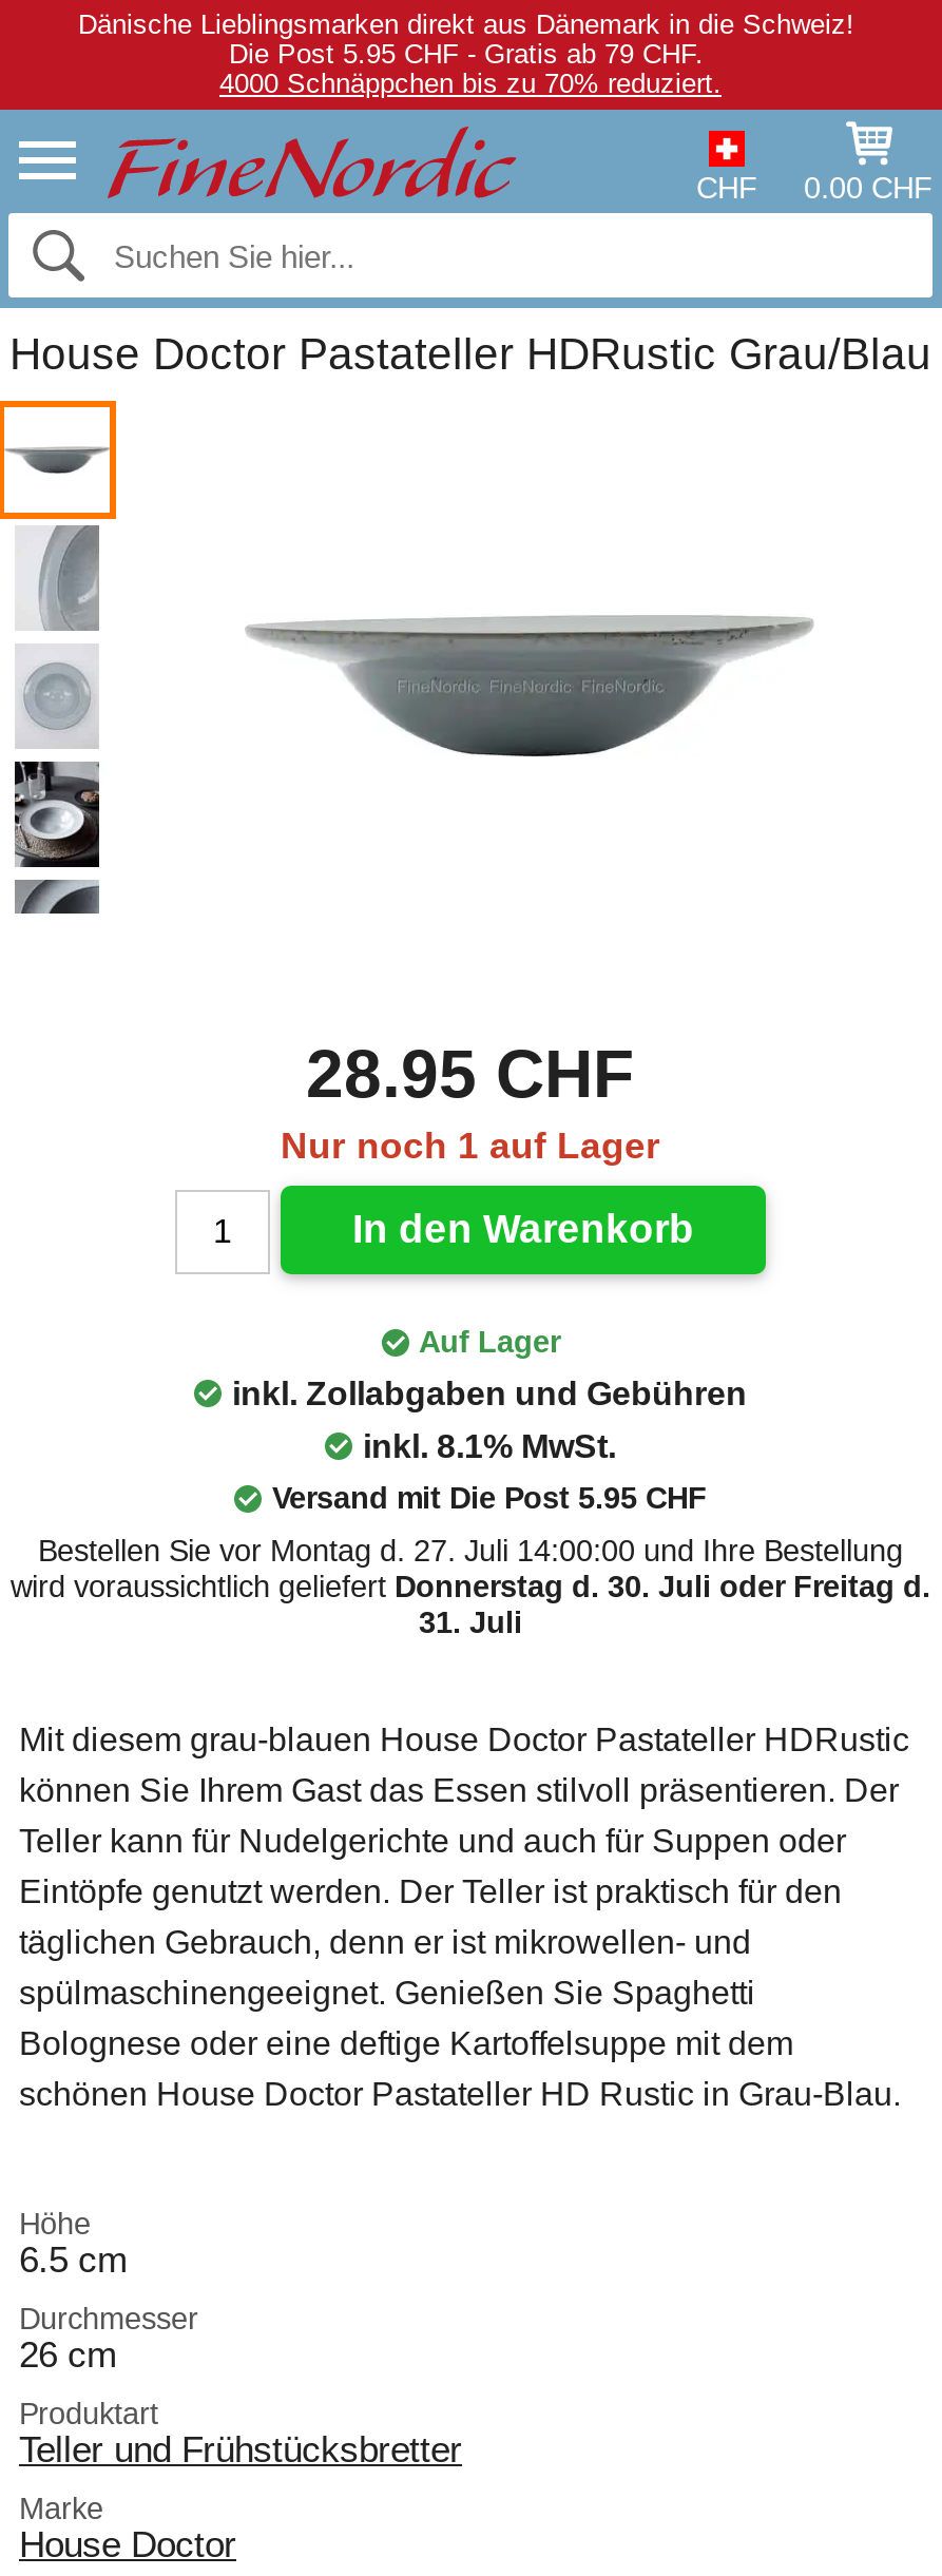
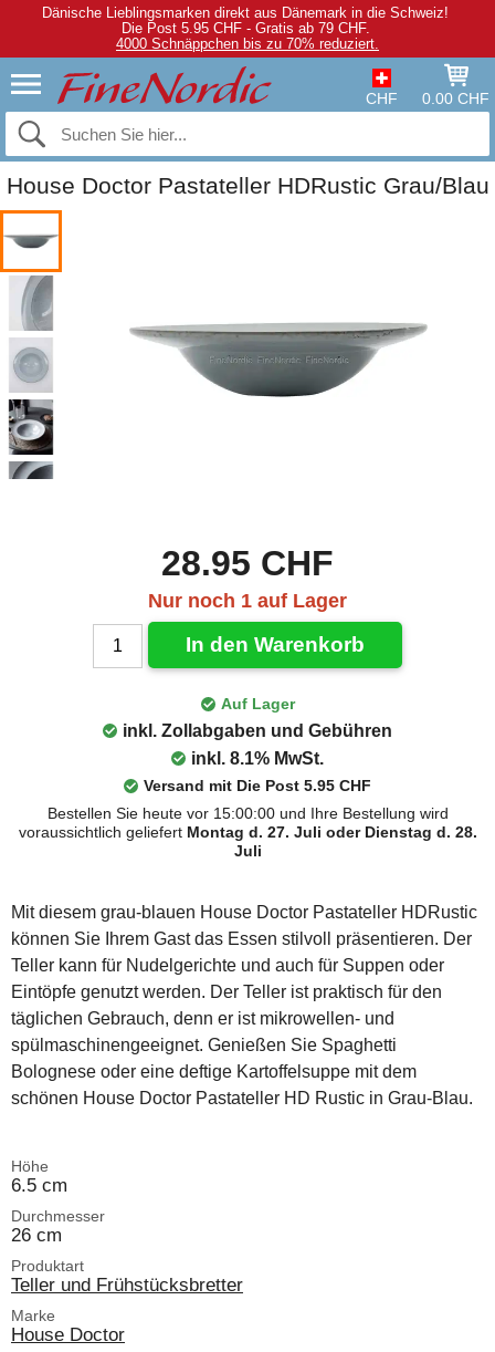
- Bestellen Sie vor Montag d. 27. Juli 14:00:00 und Ihre Bestellung
- wird voraussichtlich geliefert Donnerstag d. 30. Juli oder Freitag d.
- 31. Juli
+ Bestellen Sie heute vor 15:00:00 und Ihre Bestellung wird
+ voraussichtlich geliefert Montag d. 27. Juli oder Dienstag d. 28.
+ Juli
